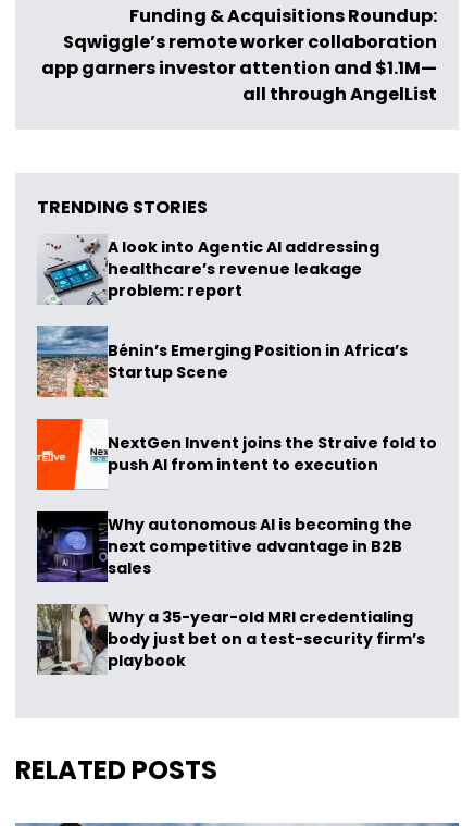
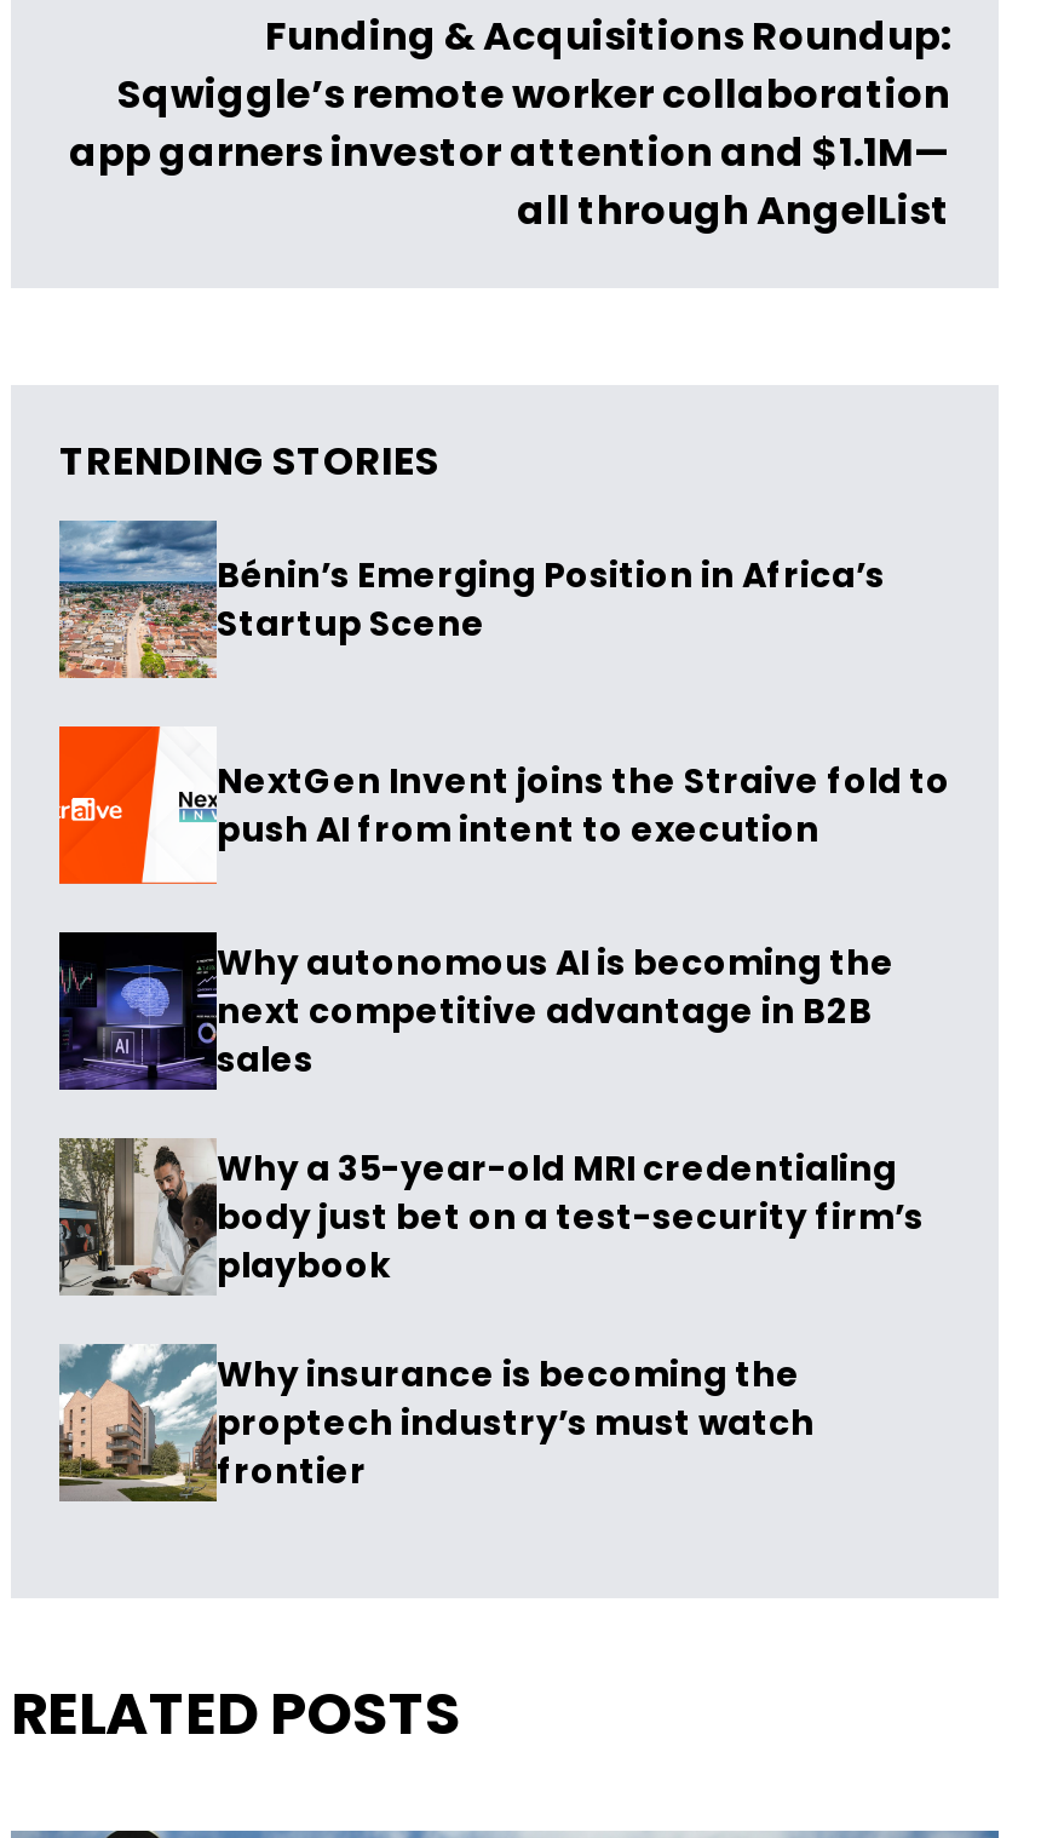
- [image]
- A look into Agentic AI addressing
- healthcare’s revenue leakage
- problem: report

moved up: [image] | Bénin’s Emerging Position in Africa’s | Startup Scene | ... | body just bet on a test-security firm’s | playbook

+ [image]
+ Why insurance is becoming the
+ proptech industry’s must watch
+ frontier
